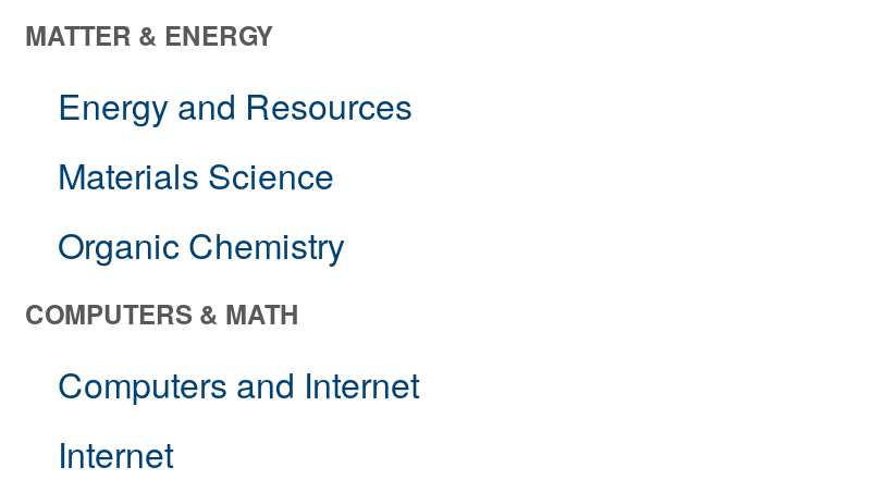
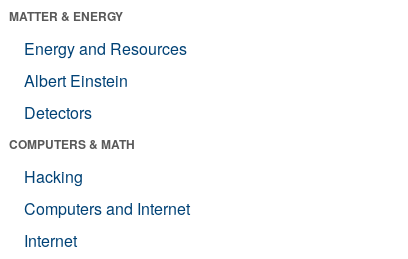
- Materials Science
- Organic Chemistry
+ Albert Einstein
+ Detectors

+ Hacking
